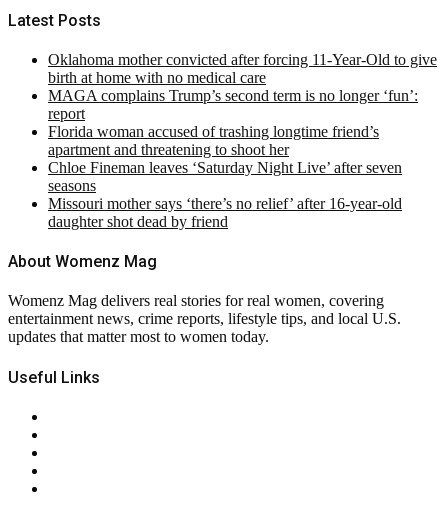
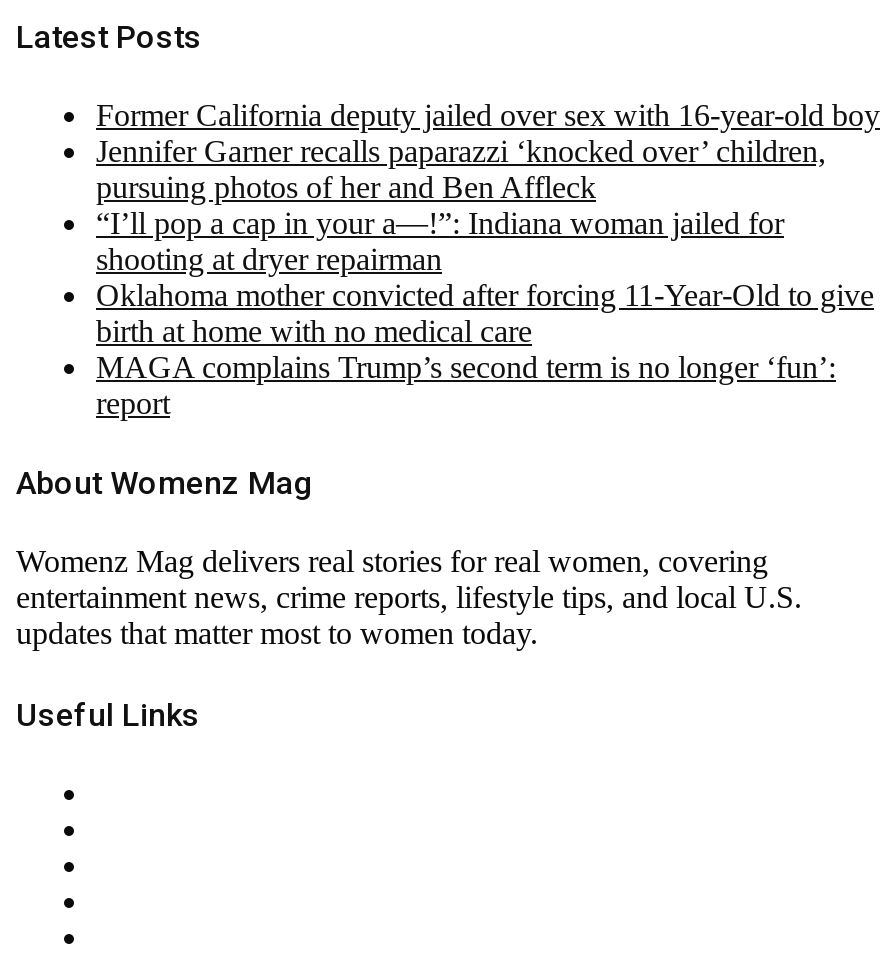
+ Former California deputy jailed over sex with 16-year-old boy
+ Jennifer Garner recalls paparazzi ‘knocked over’ children,
+ pursuing photos of her and Ben Affleck
+ “I’ll pop a cap in your a—!”: Indiana woman jailed for
+ shooting at dryer repairman

moved down: Oklahoma mother convicted after forcing 11-Year-Old to give | birth at home with no medical care | MAGA complains Trump’s second term is no longer ‘fun’: | report

- Florida woman accused of trashing longtime friend’s
- apartment and threatening to shoot her
- Chloe Fineman leaves ‘Saturday Night Live’ after seven
- seasons
- Missouri mother says ‘there’s no relief’ after 16-year-old
- daughter shot dead by friend
